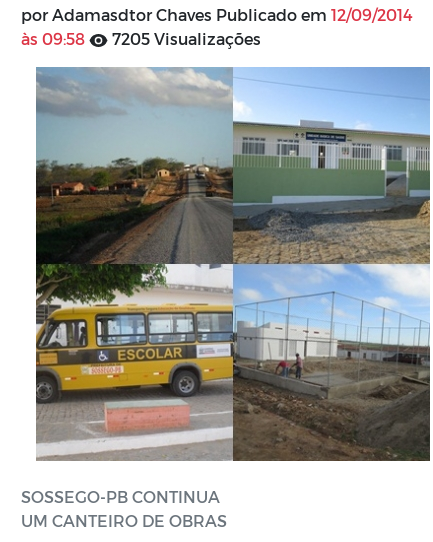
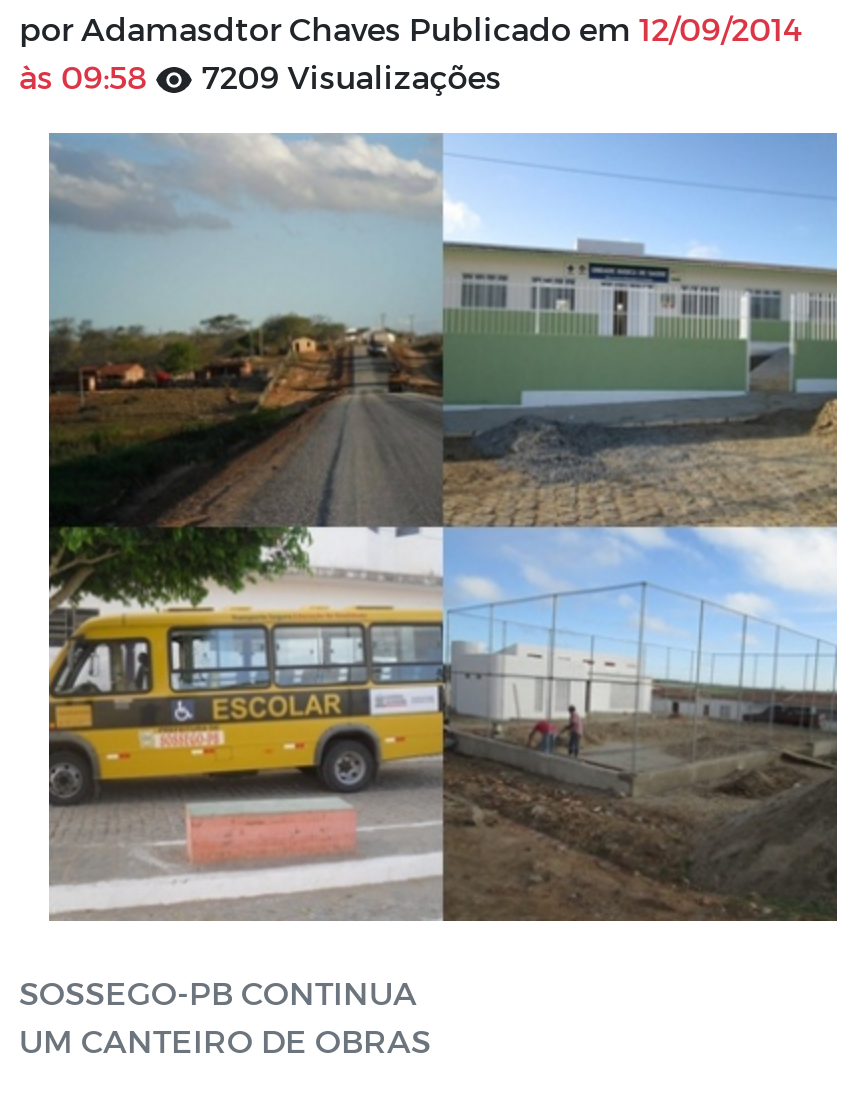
- 7205 Visualizações
+ 7209 Visualizações
